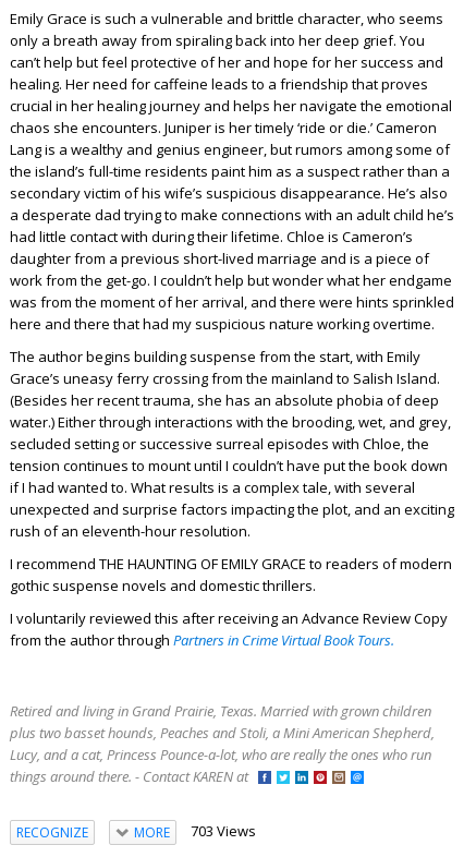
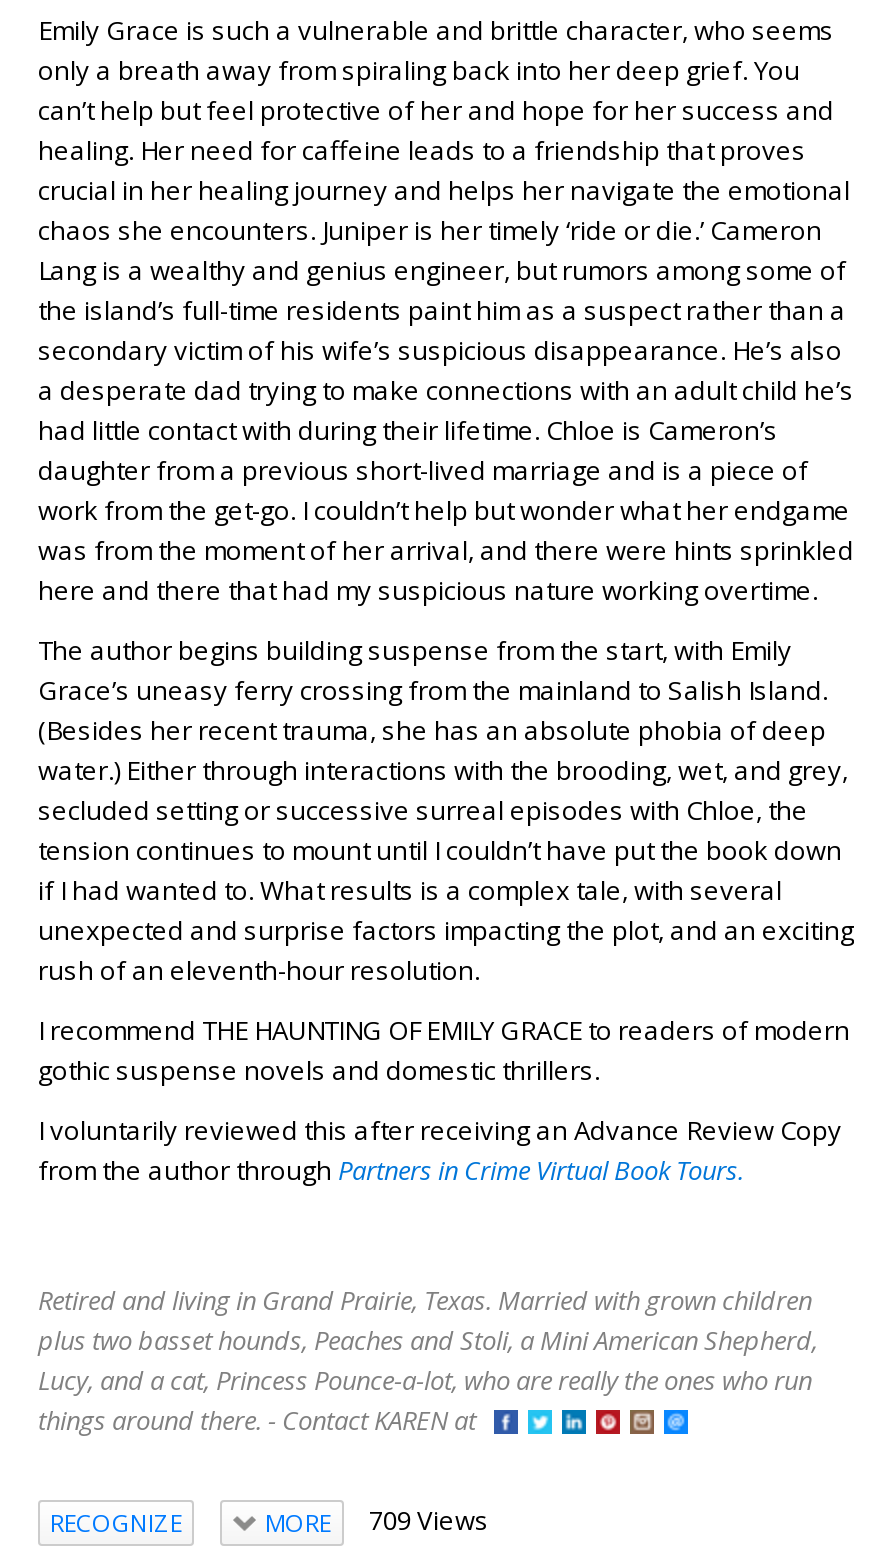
- MORE 703 Views
+ MORE 709 Views
